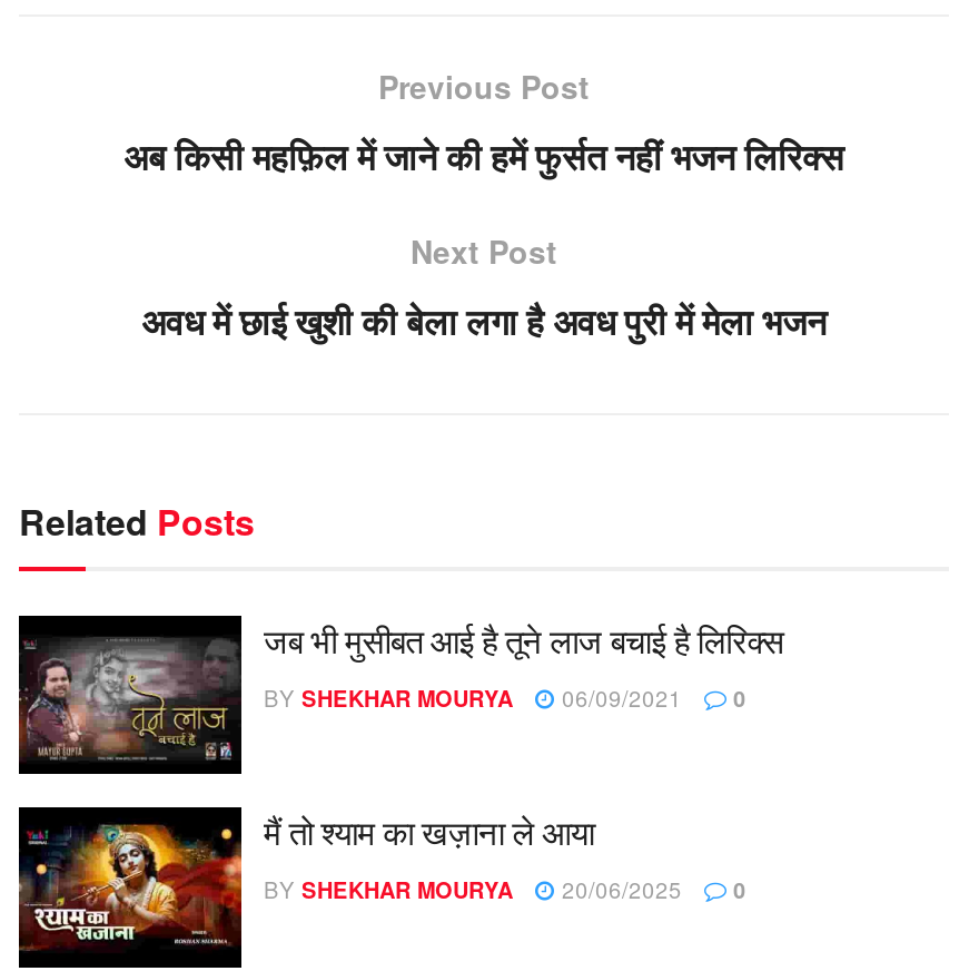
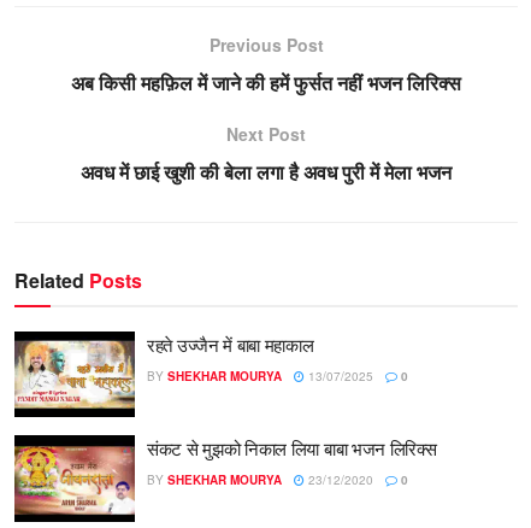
- [image]
- जब भी मुसीबत आई है तूने लाज बचाई है लिरिक्स
+ [image]
+ रहते उज्जैन में बाबा महाकाल

- BY SHEKHAR MOURYA 06/09/2021 0
+ BY SHEKHAR MOURYA 13/07/2025 0

- [image]
- मैं तो श्याम का खज़ाना ले आया
+ [image]
+ संकट से मुझको निकाल लिया बाबा भजन लिरिक्स

- BY SHEKHAR MOURYA 20/06/2025 0
+ BY SHEKHAR MOURYA 23/12/2020 0
